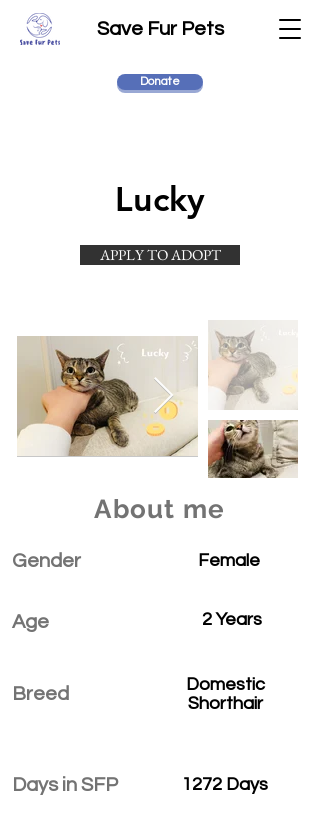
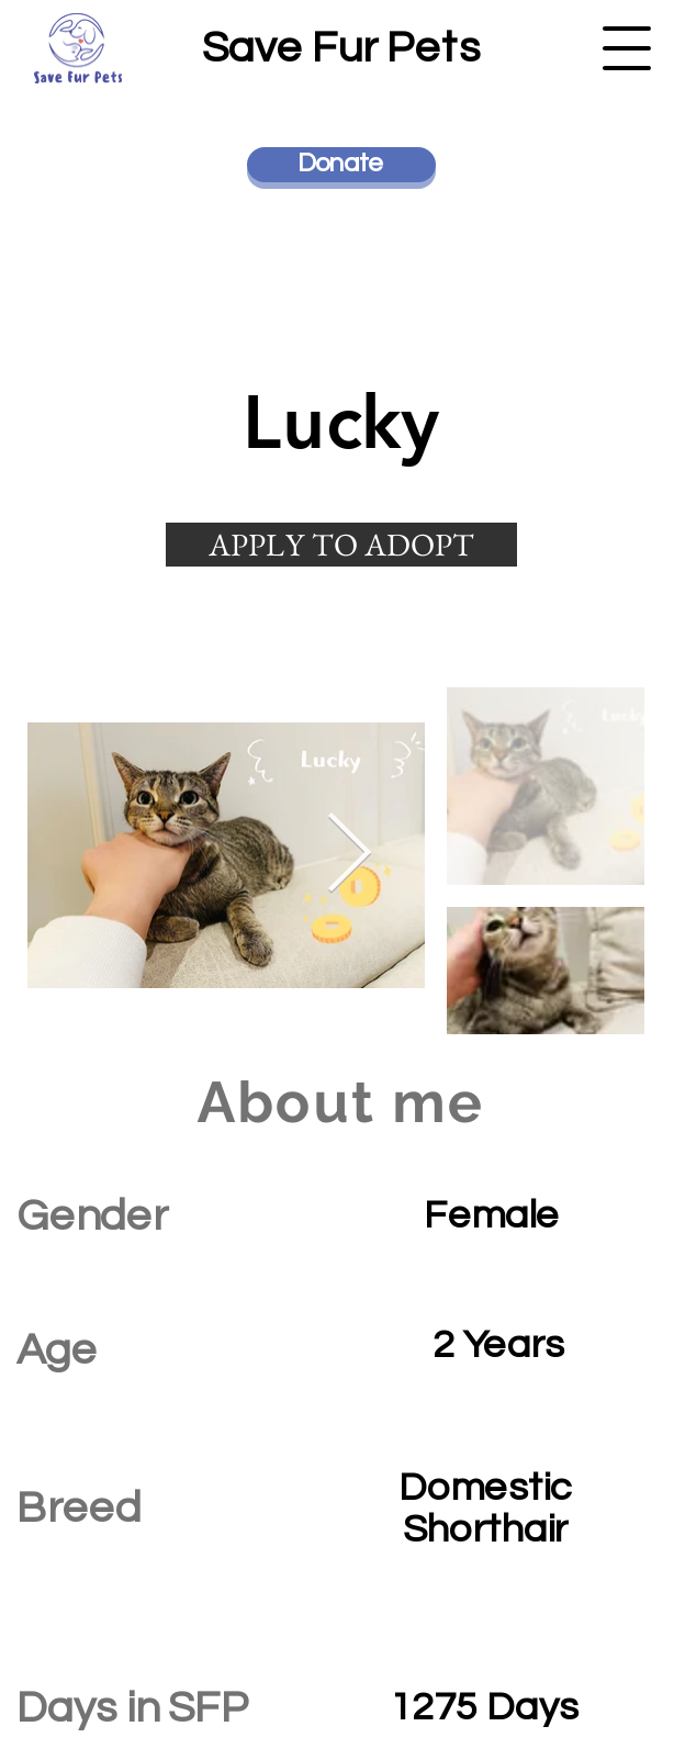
- 1272 Days
+ 1275 Days
